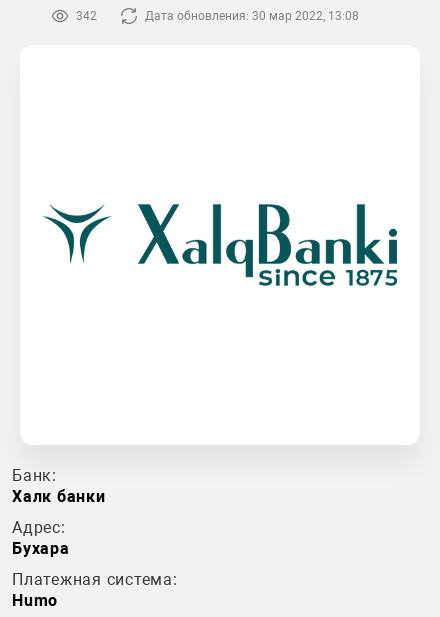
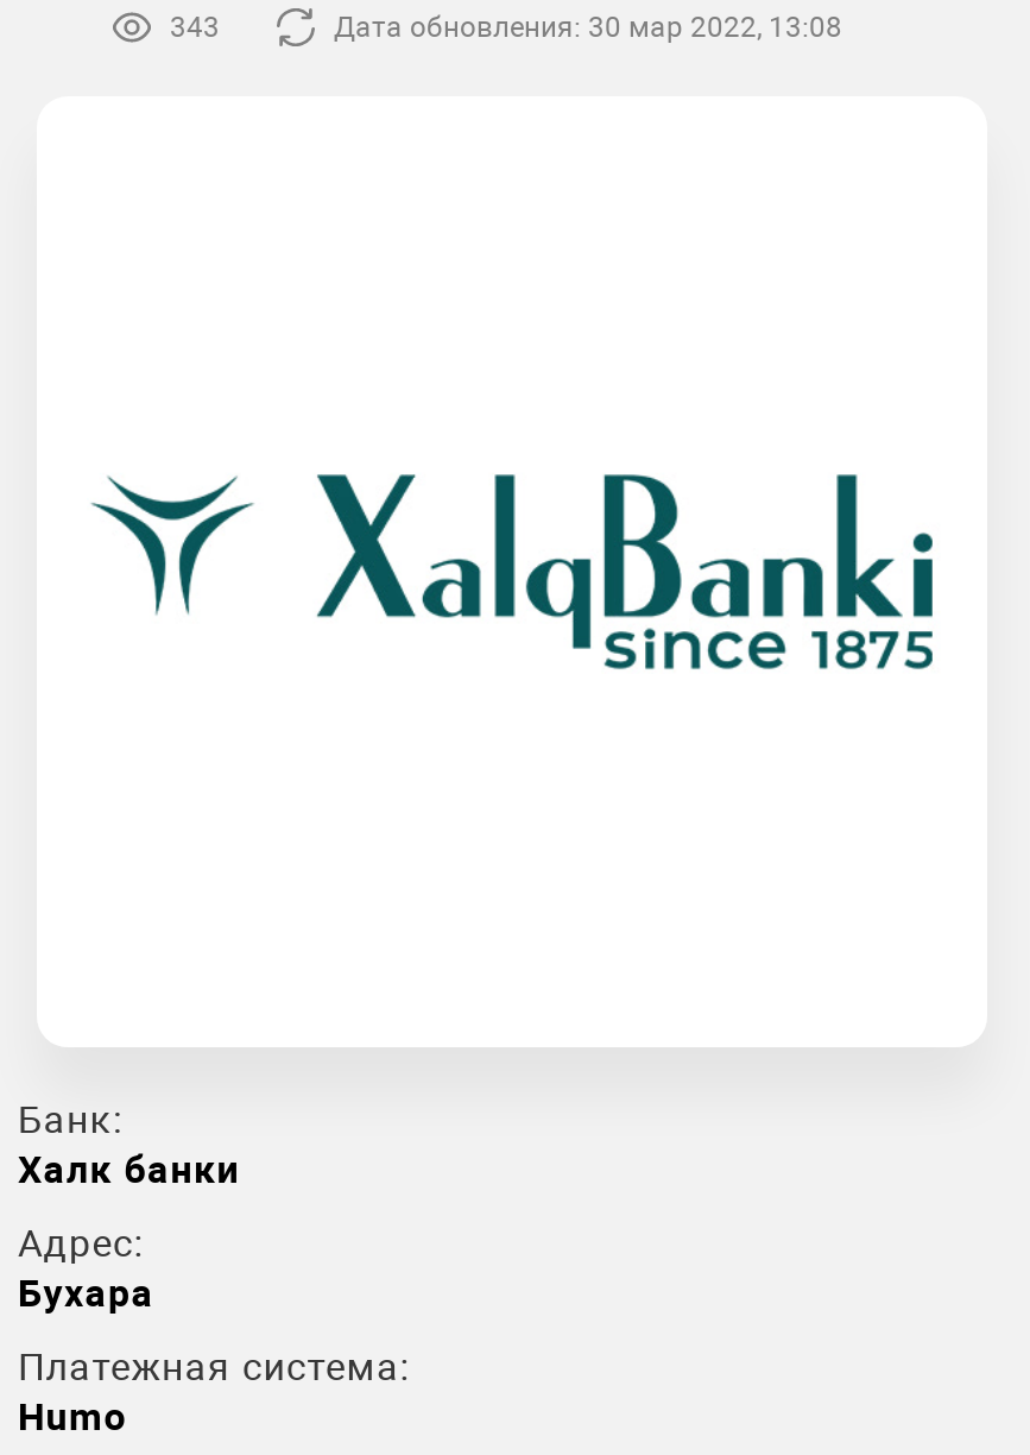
- 342
+ 343
